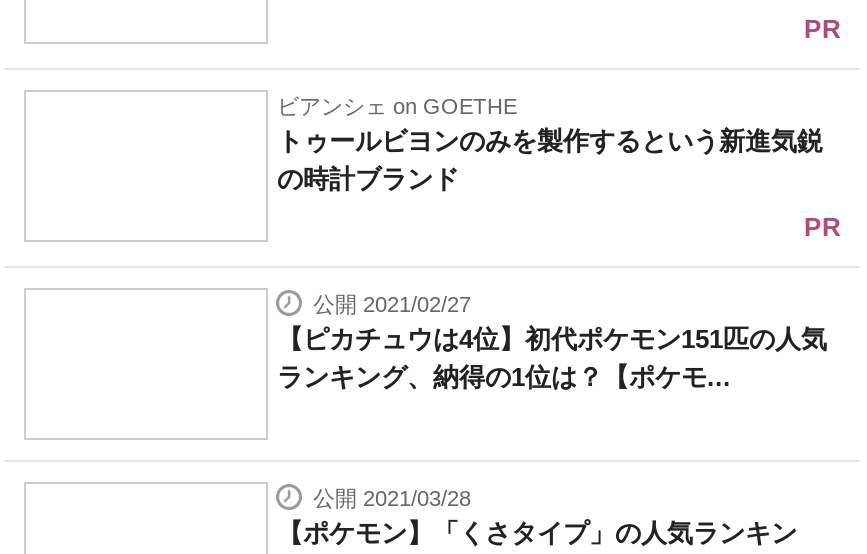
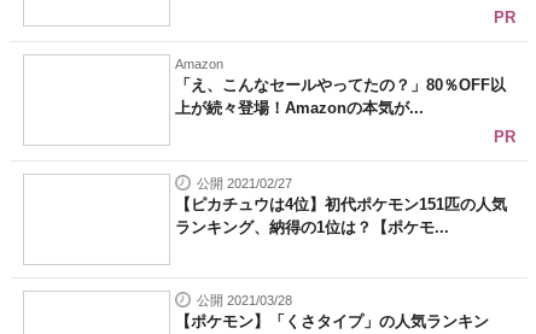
- ビアンシェ on GOETHE
- トゥールビヨンのみを製作するという新進気鋭
- の時計ブランド
+ Amazon
+ 「え、こんなセールやってたの？」80％OFF以
+ 上が続々登場！Amazonの本気が...
